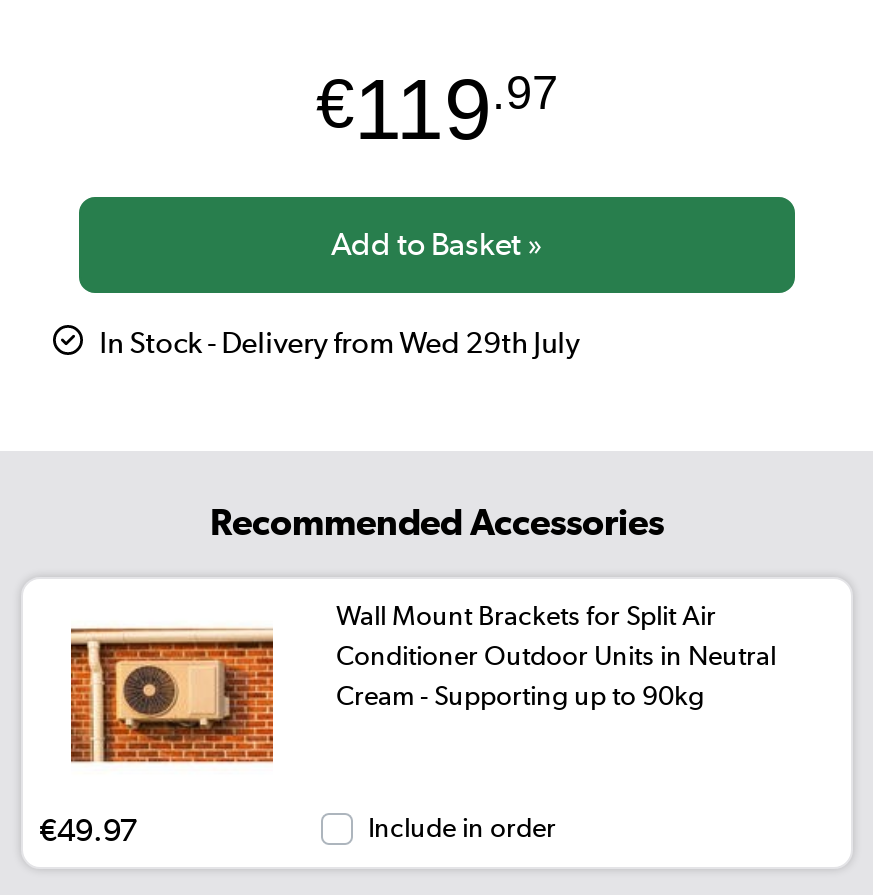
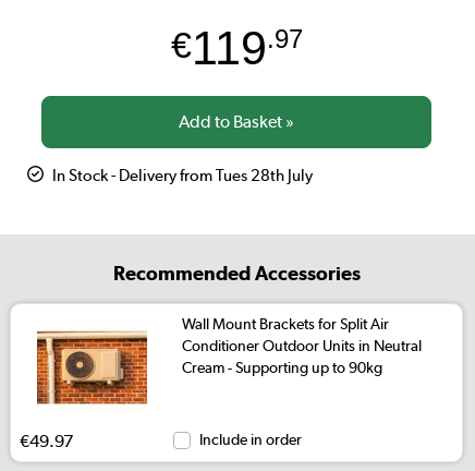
- In Stock - Delivery from Wed 29th July
+ In Stock - Delivery from Tues 28th July
